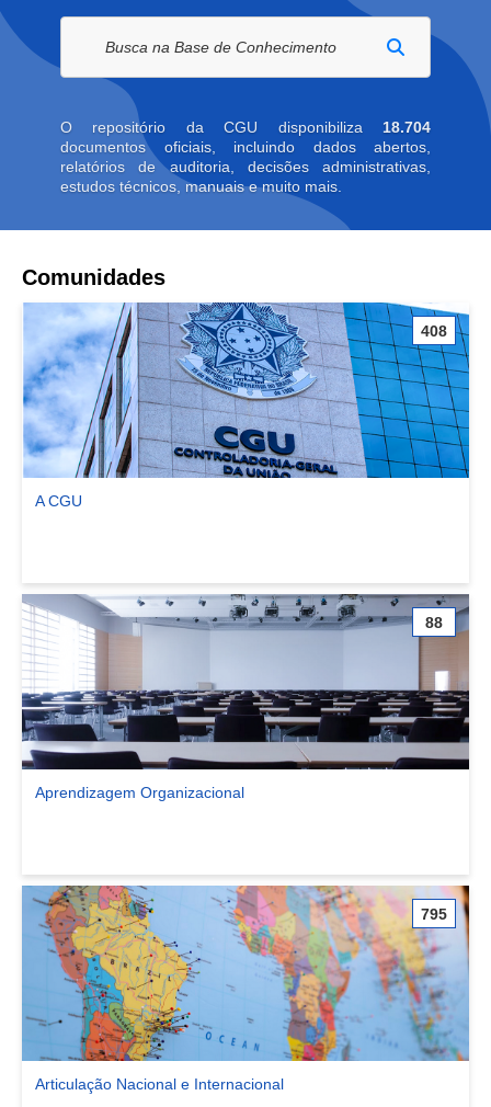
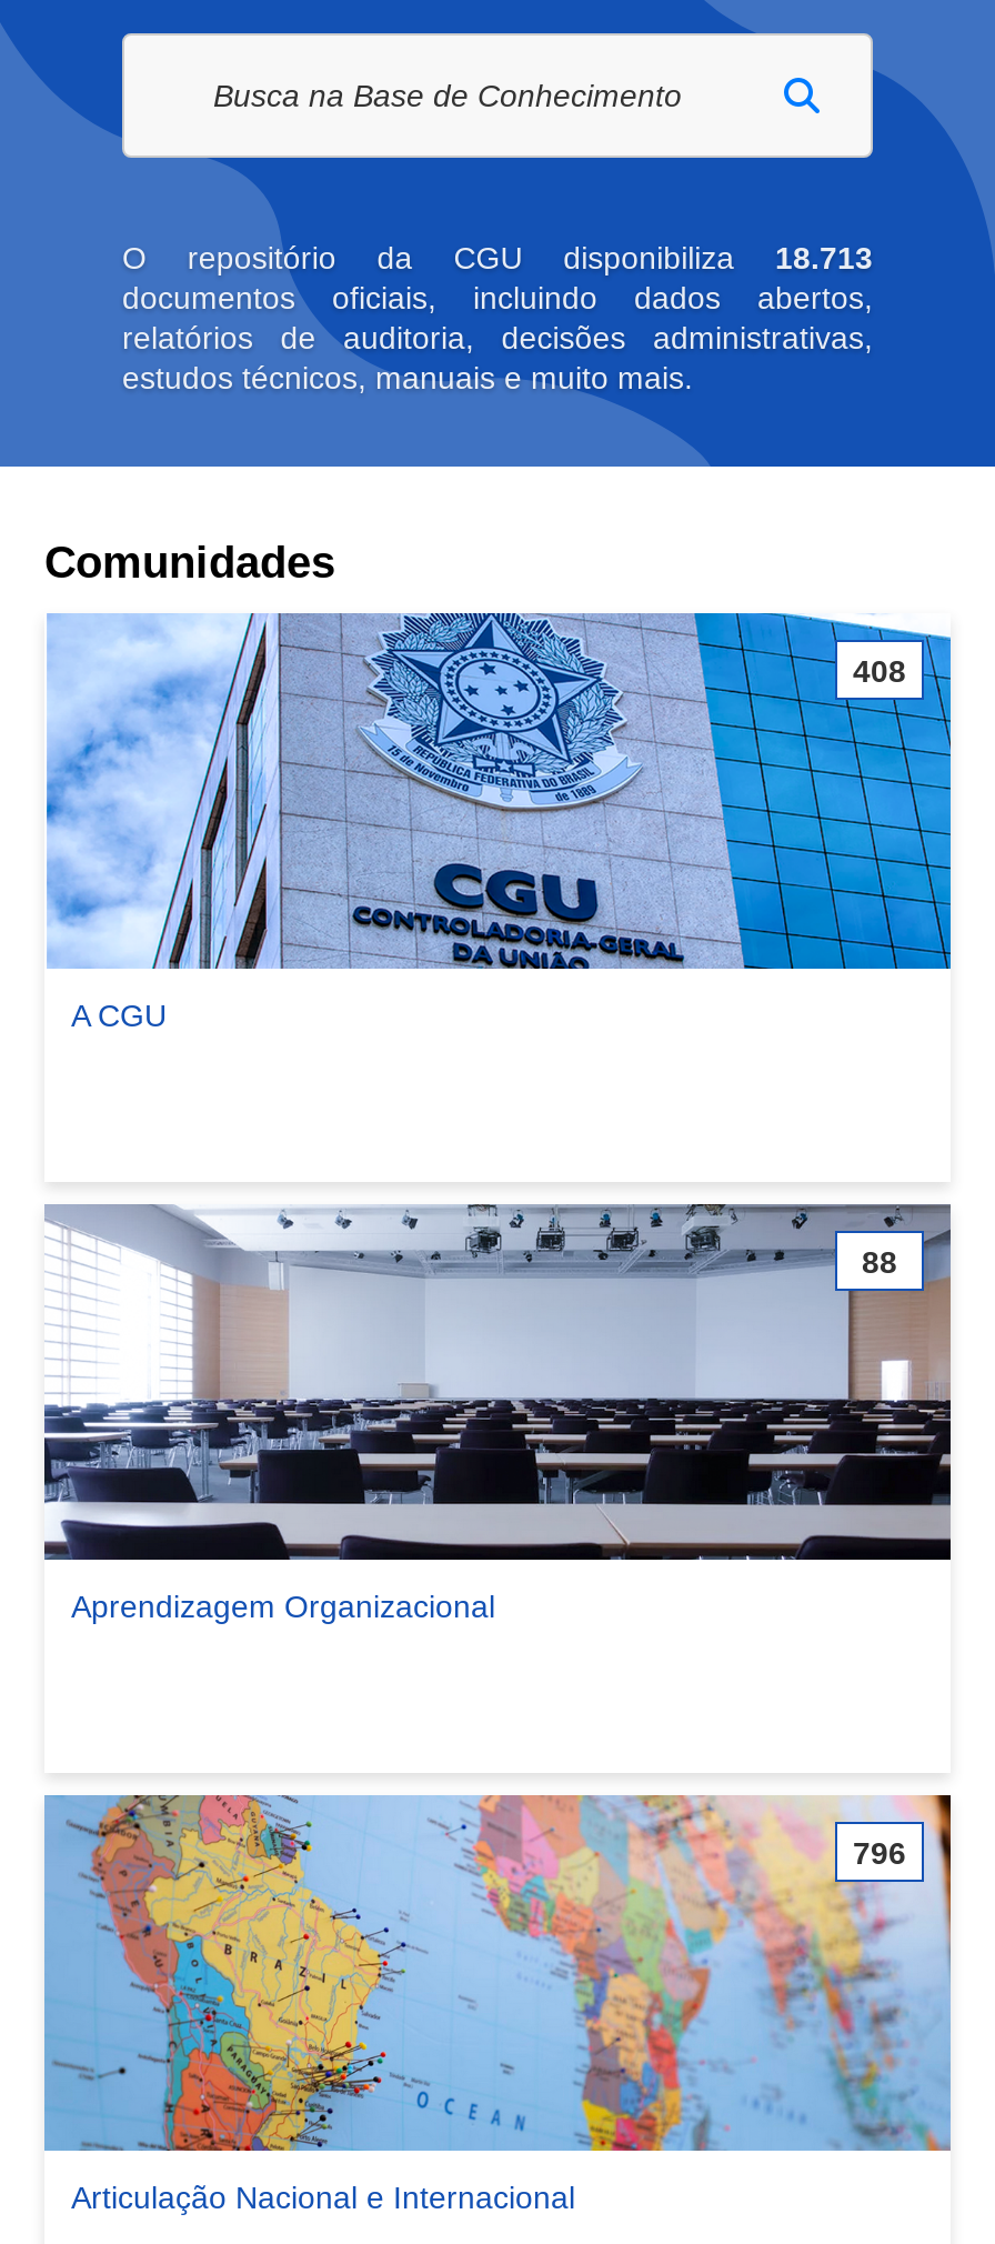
- O repositório da CGU disponibiliza 18.704
+ O repositório da CGU disponibiliza 18.713

- 795
+ 796
